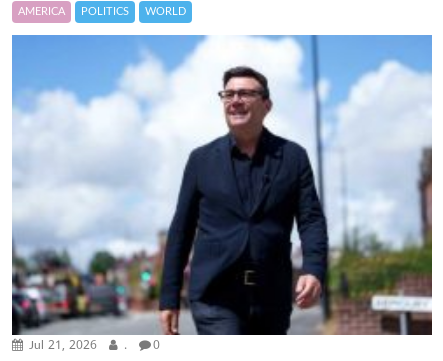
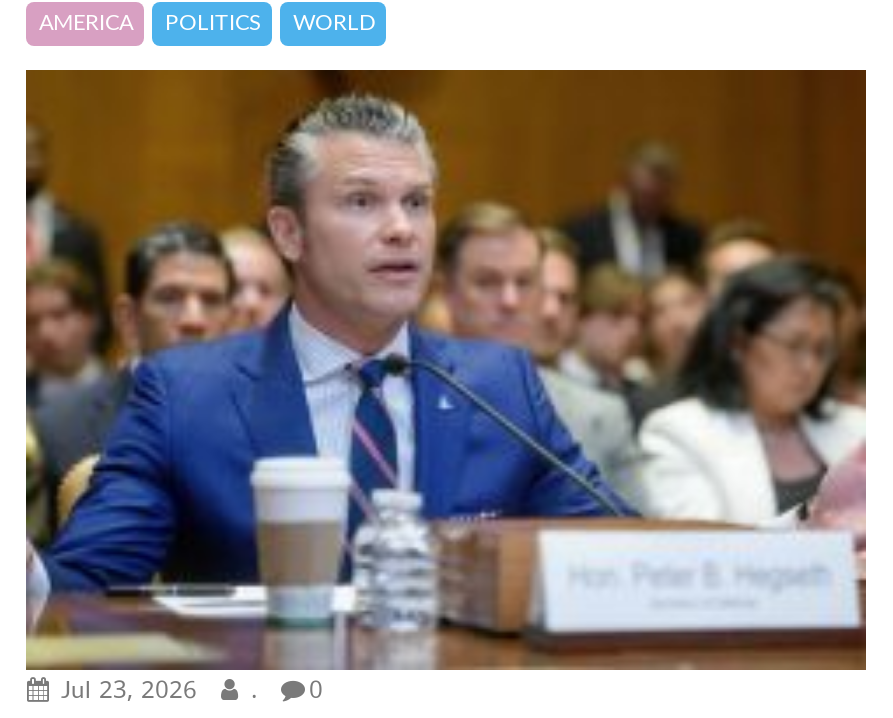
- [image]
- Jul 21, 2026
+ [image]
+ Jul 23, 2026
